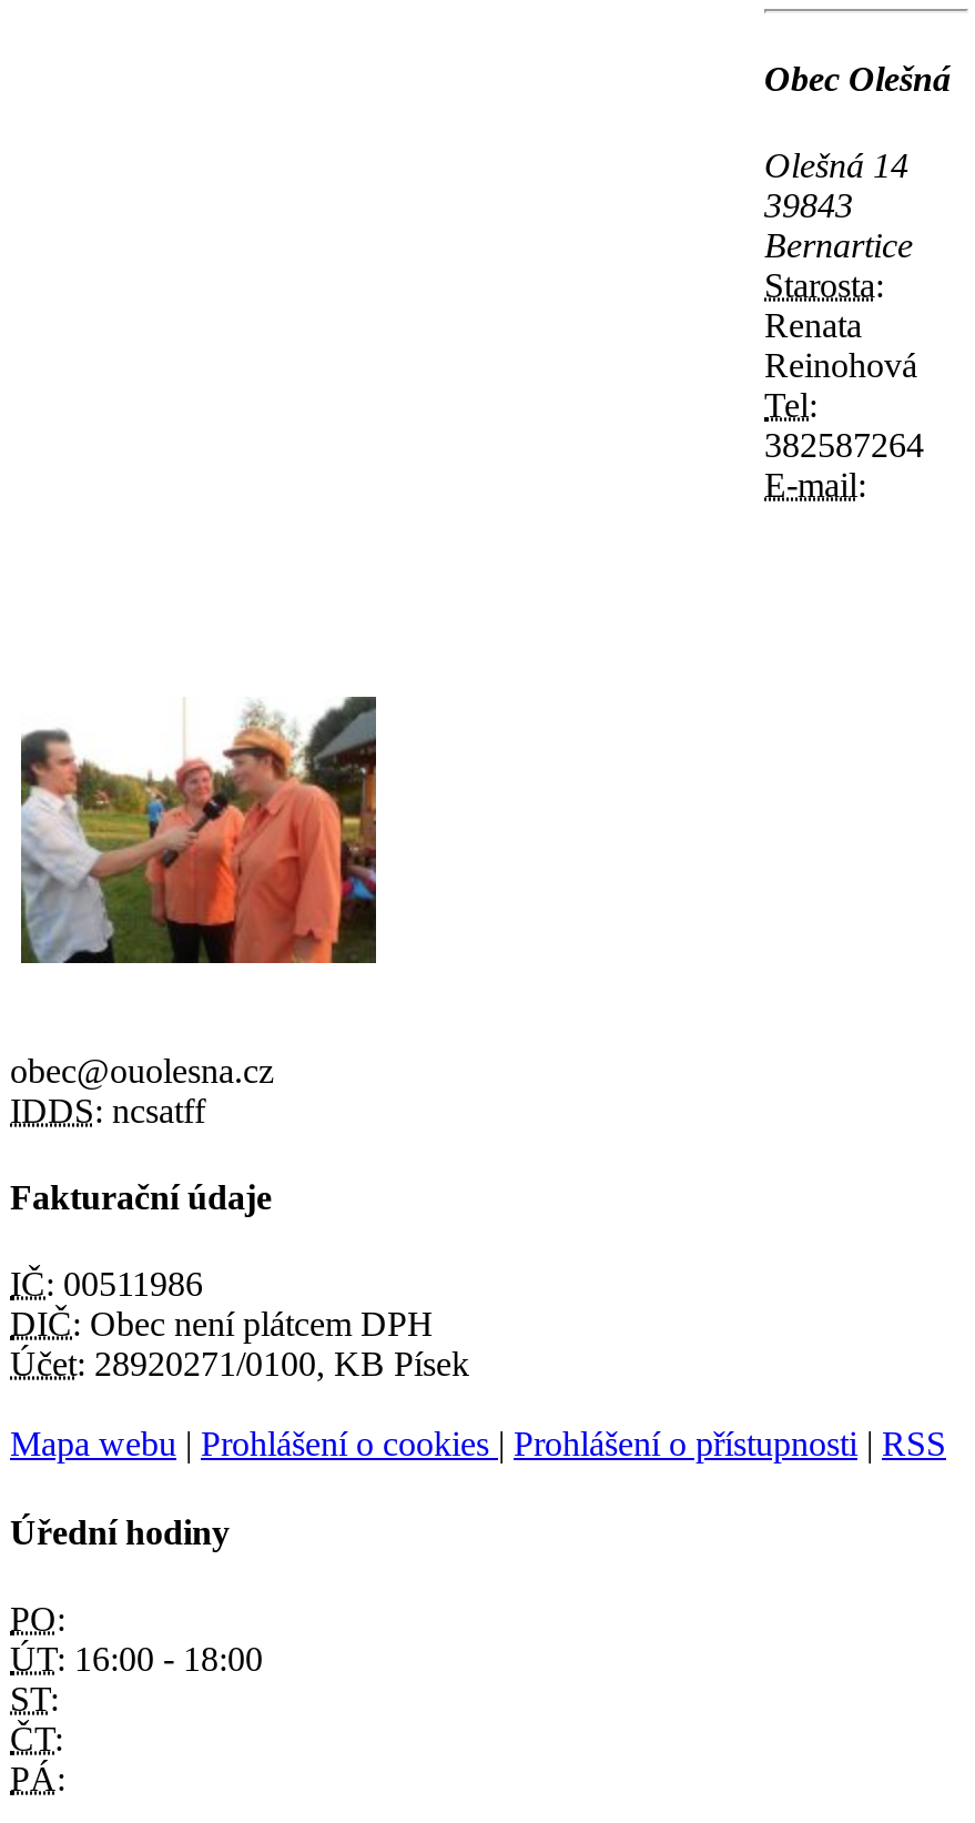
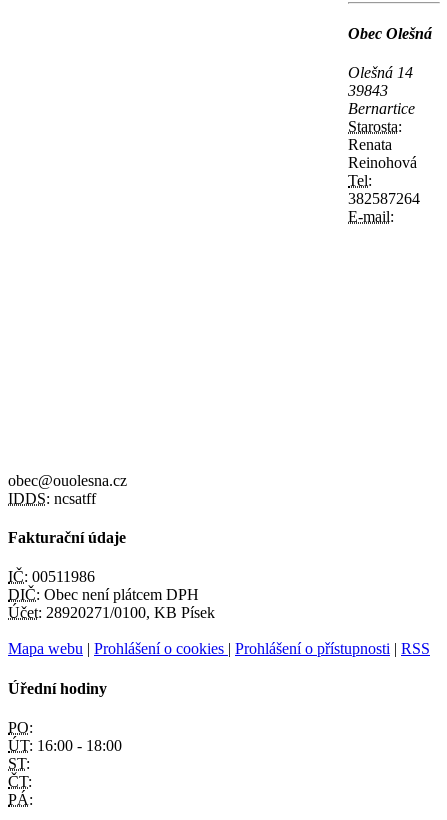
- [image]
